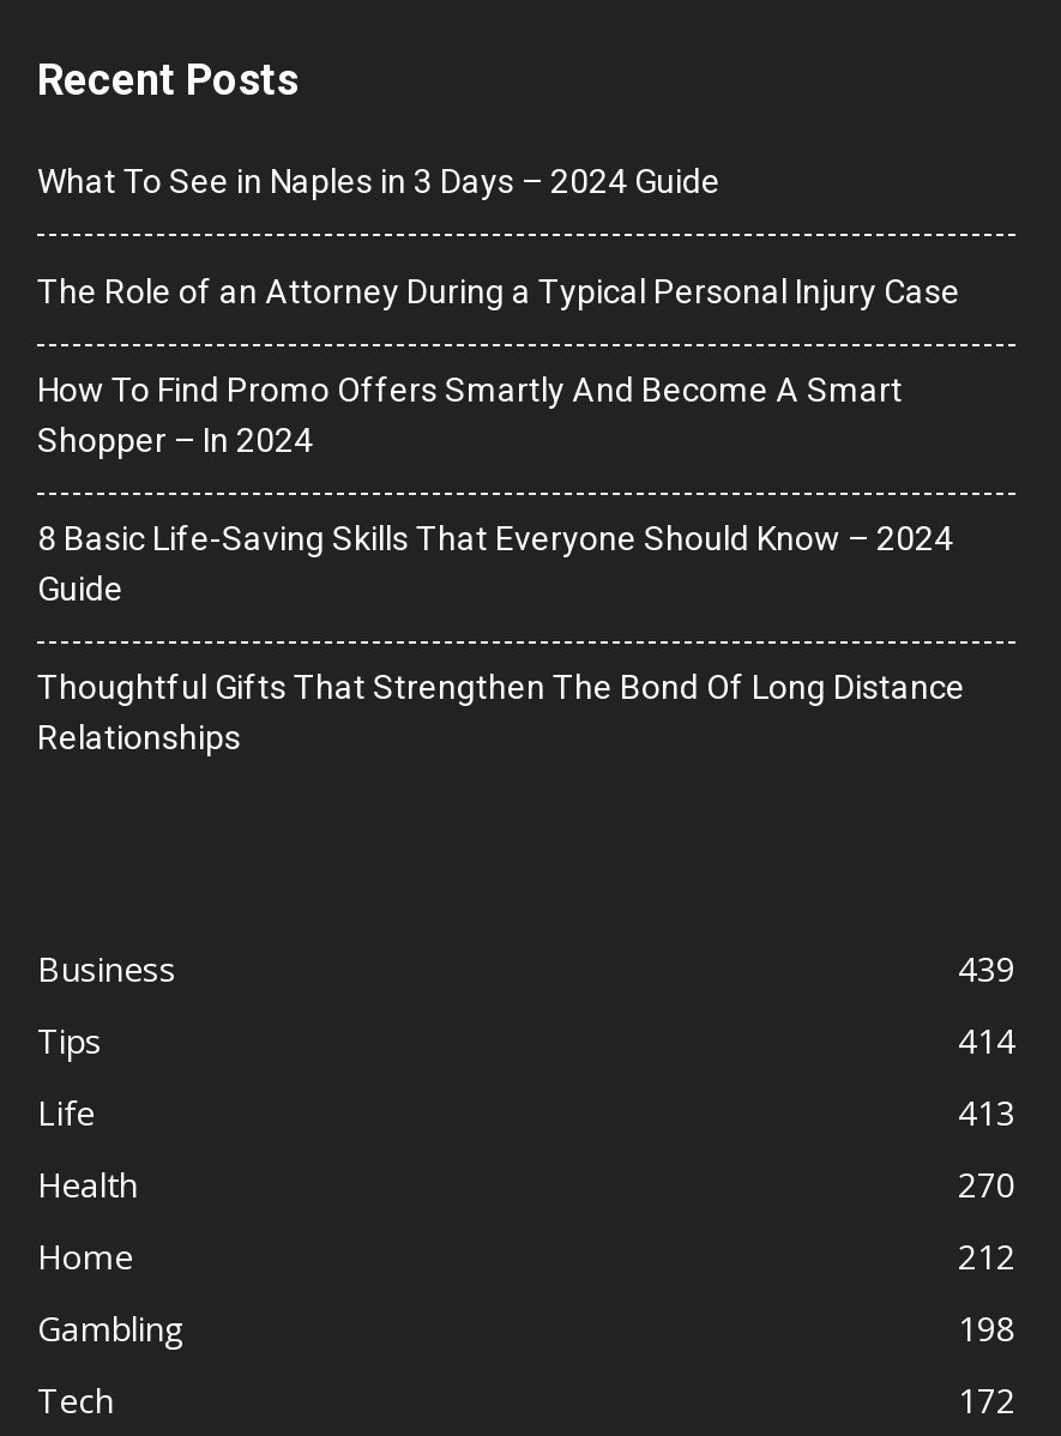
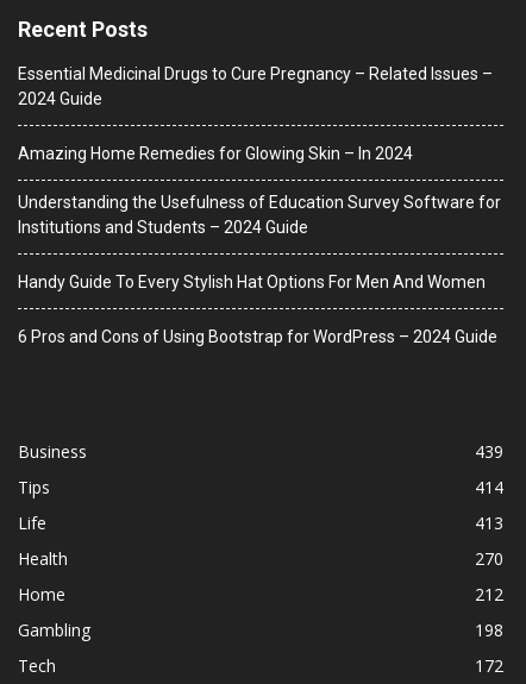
- What To See in Naples in 3 Days – 2024 Guide
+ Essential Medicinal Drugs to Cure Pregnancy – Related Issues –
+ 2024 Guide

- The Role of an Attorney During a Typical Personal Injury Case
+ Amazing Home Remedies for Glowing Skin – In 2024

- How To Find Promo Offers Smartly And Become A Smart
- Shopper – In 2024
+ Understanding the Usefulness of Education Survey Software for
+ Institutions and Students – 2024 Guide

- 8 Basic Life-Saving Skills That Everyone Should Know – 2024
- Guide
+ Handy Guide To Every Stylish Hat Options For Men And Women

- Thoughtful Gifts That Strengthen The Bond Of Long Distance
- Relationships
+ 6 Pros and Cons of Using Bootstrap for WordPress – 2024 Guide
